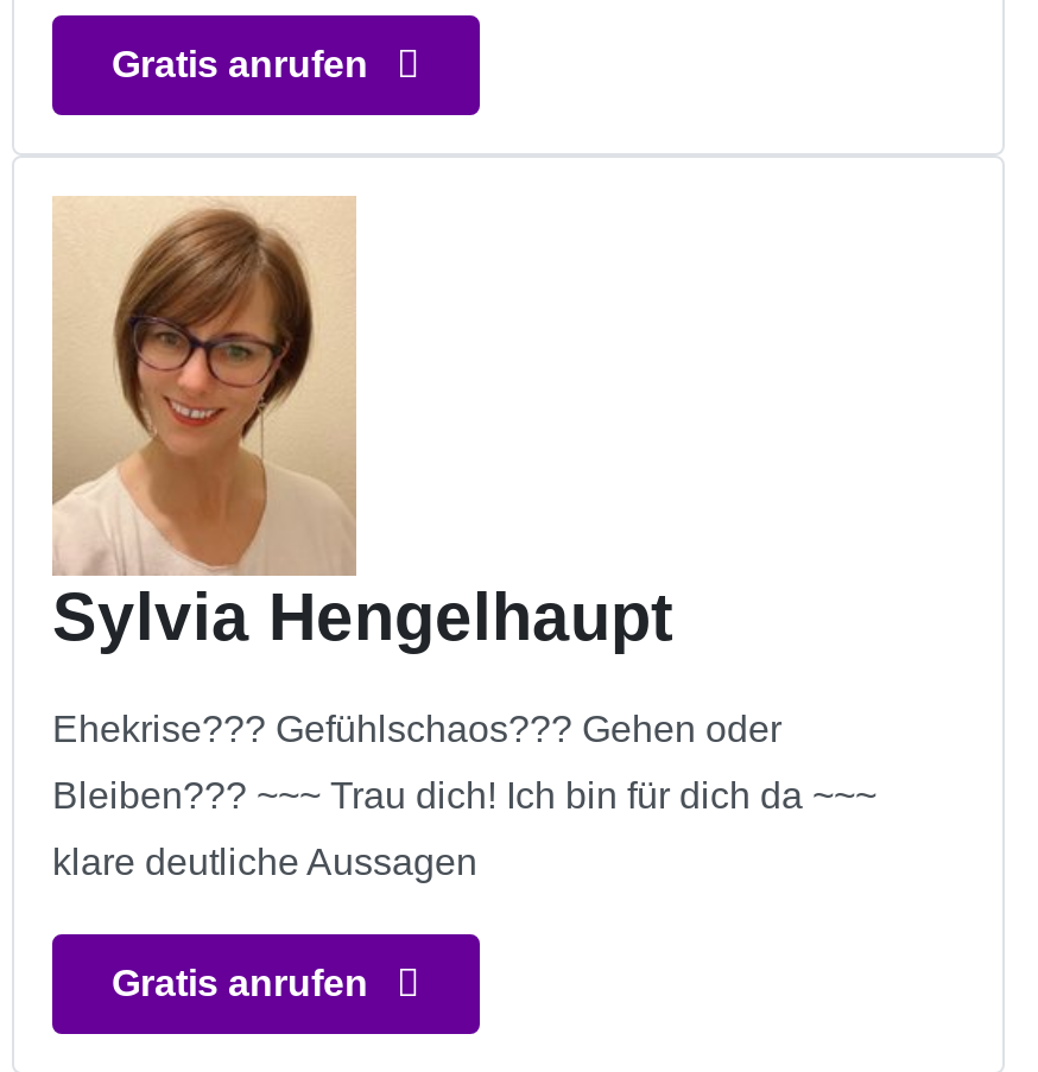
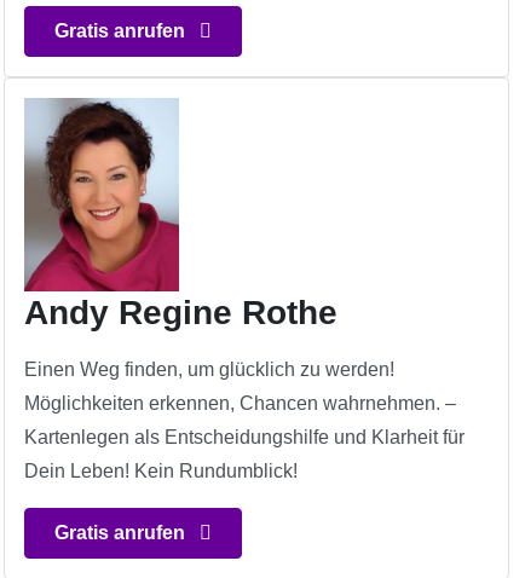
- [image]
- Sylvia Hengelhaupt
- Ehekrise??? Gefühlschaos??? Gehen oder
- Bleiben??? ~~~ Trau dich! Ich bin für dich da ~~~
- klare deutliche Aussagen
+ [image]
+ Andy Regine Rothe
+ Einen Weg finden, um glücklich zu werden!
+ Möglichkeiten erkennen, Chancen wahrnehmen. –
+ Kartenlegen als Entscheidungshilfe und Klarheit für
+ Dein Leben! Kein Rundumblick!
